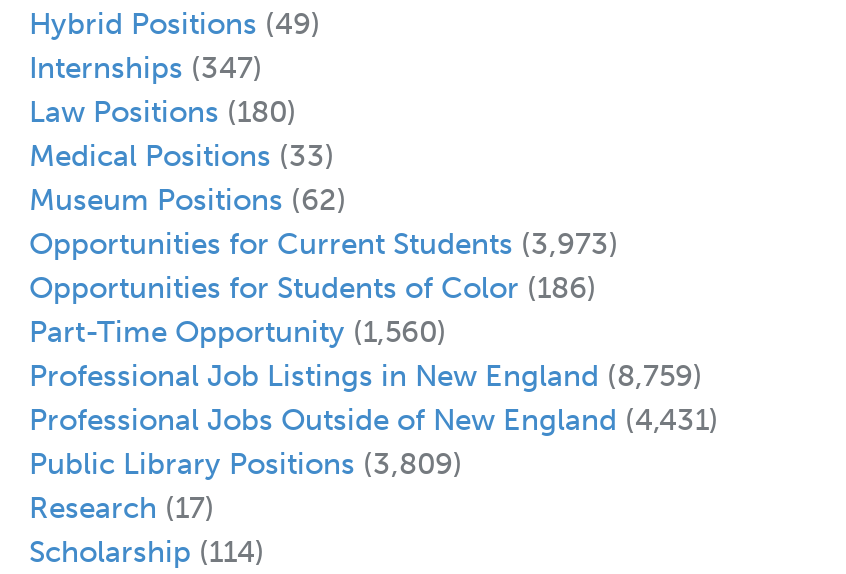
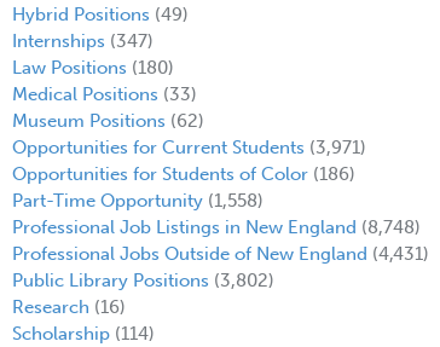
- Opportunities for Current Students (3,973)
+ Opportunities for Current Students (3,971)

- Part-Time Opportunity (1,560)
+ Part-Time Opportunity (1,558)

- Professional Job Listings in New England (8,759)
+ Professional Job Listings in New England (8,748)

- Public Library Positions (3,809)
+ Public Library Positions (3,802)

- Research (17)
+ Research (16)
